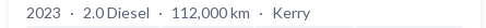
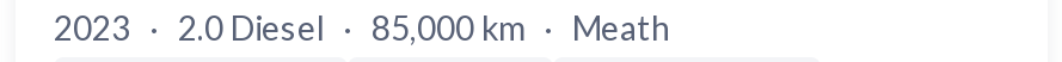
- 112,000 km
- Kerry
+ 85,000 km
+ Meath
